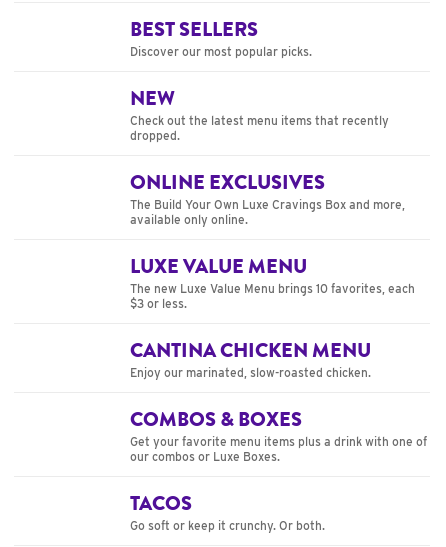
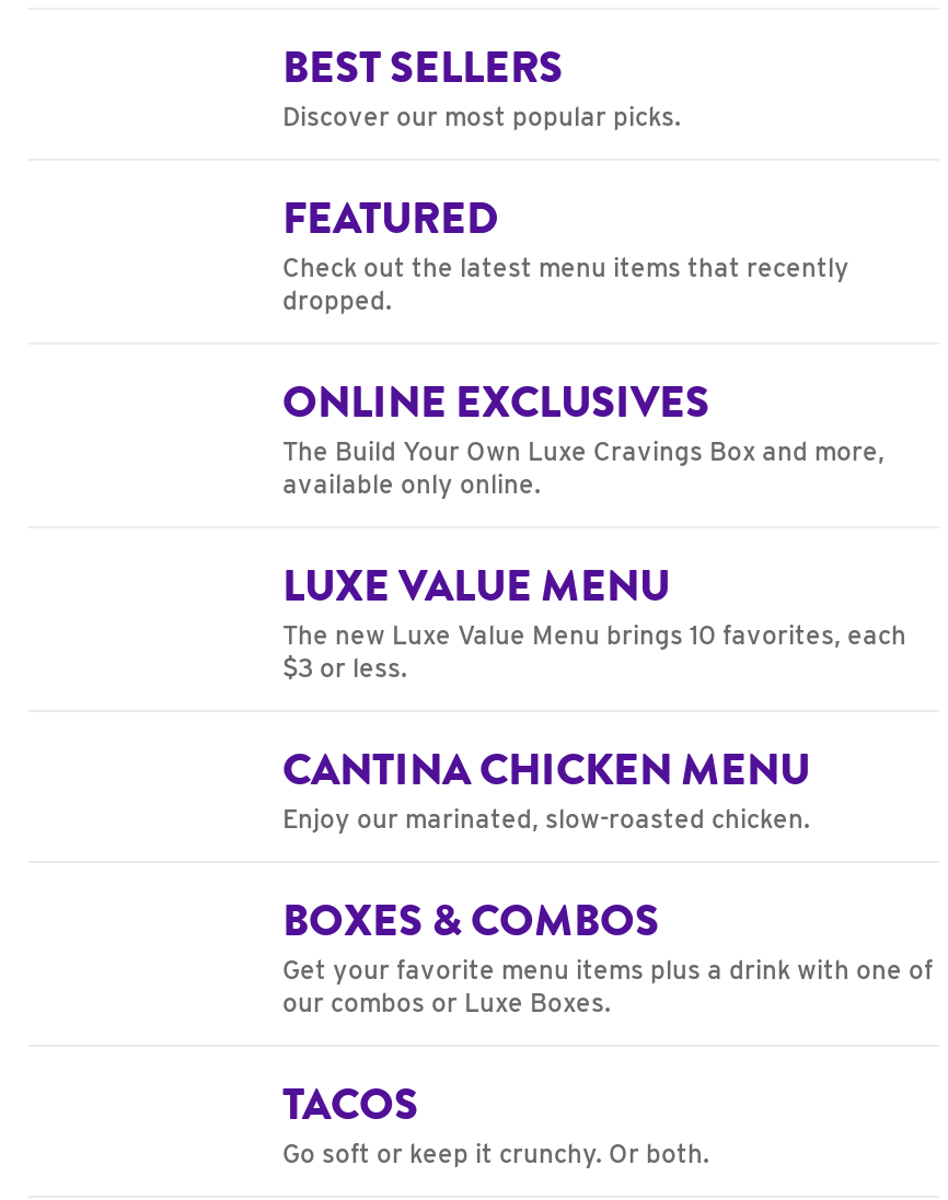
- NEW
+ FEATURED

- COMBOS & BOXES
+ BOXES & COMBOS
